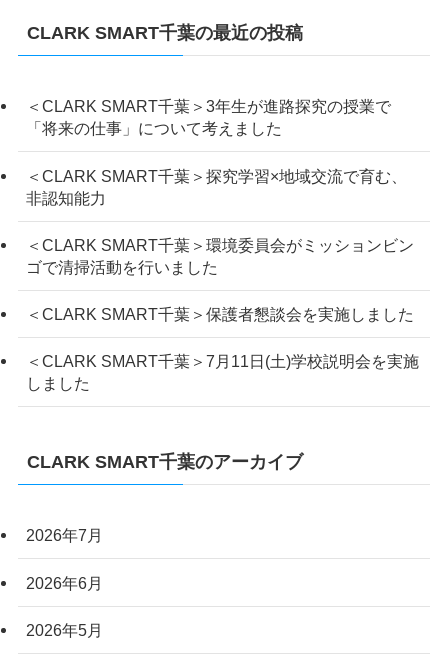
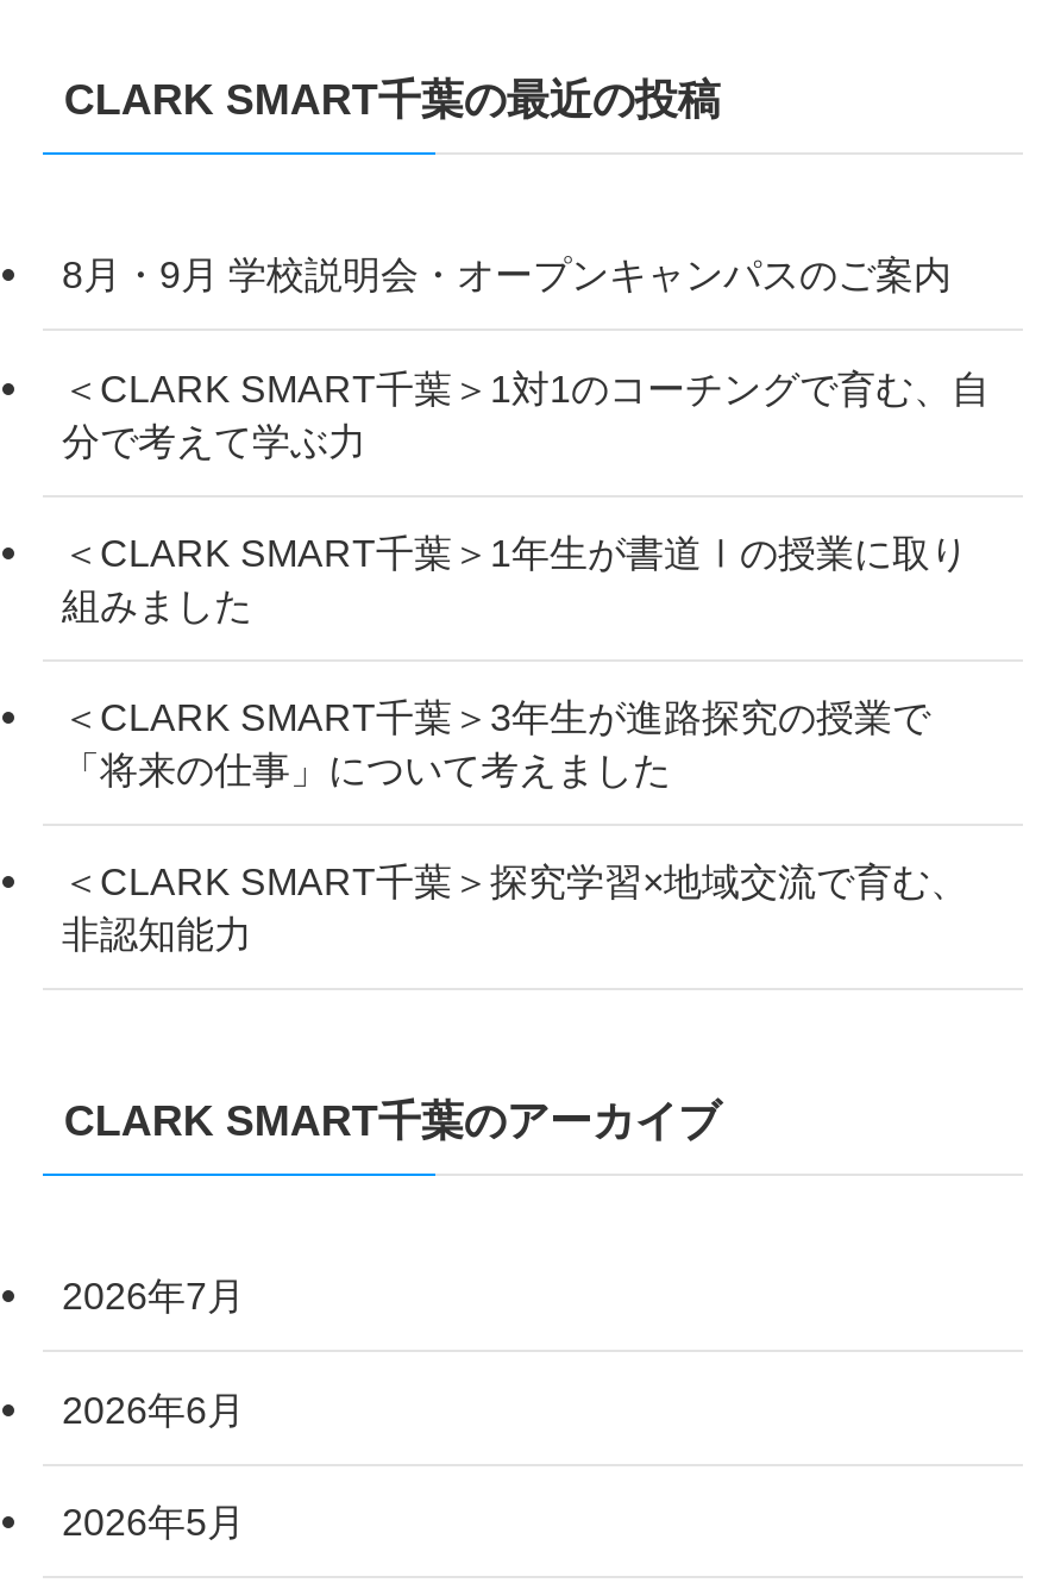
+ 8月・9月 学校説明会・オープンキャンパスのご案内
+ ＜CLARK SMART千葉＞1対1のコーチングで育む、自
+ 分で考えて学ぶ力
+ ＜CLARK SMART千葉＞1年生が書道Ⅰの授業に取り
+ 組みました

moved down: ＜CLARK SMART千葉＞3年生が進路探究の授業で | 「将来の仕事」について考えました | ＜CLARK SMART千葉＞探究学習×地域交流で育む、 | 非認知能力

- ＜CLARK SMART千葉＞環境委員会がミッションビン
- ゴで清掃活動を行いました
- ＜CLARK SMART千葉＞保護者懇談会を実施しました
- ＜CLARK SMART千葉＞7月11日(土)学校説明会を実施
- しました
